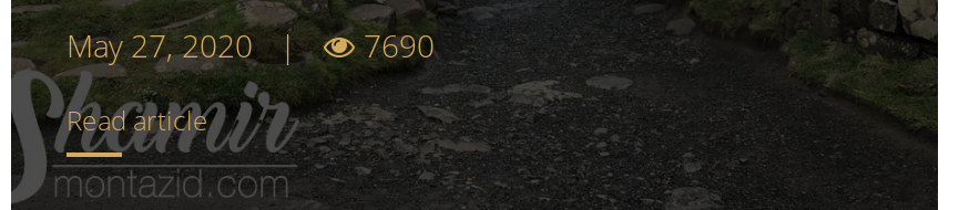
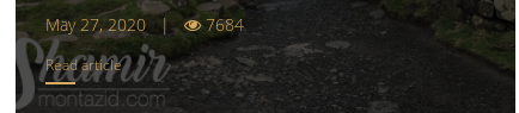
- 7690
+ 7684
